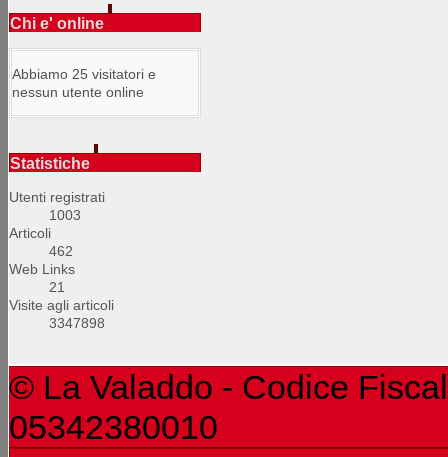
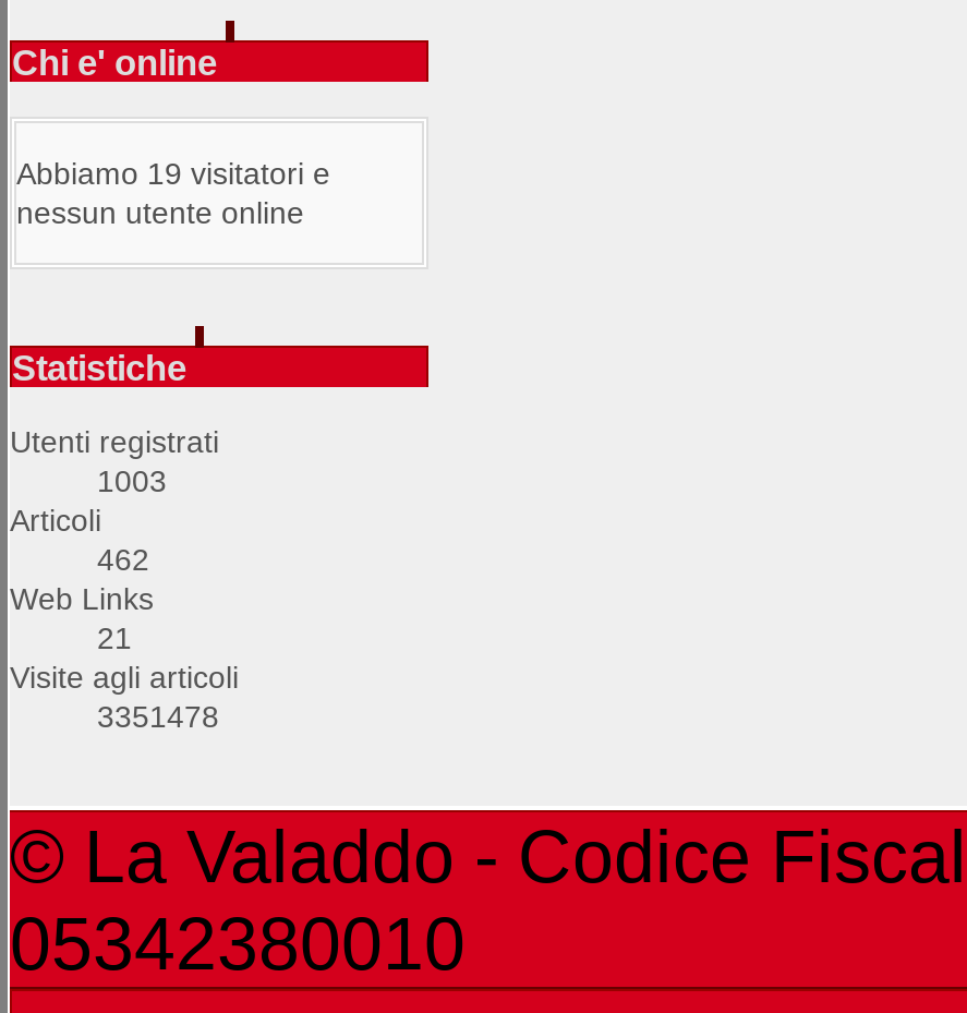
- Abbiamo 25 visitatori e
+ Abbiamo 19 visitatori e

- 3347898
+ 3351478
